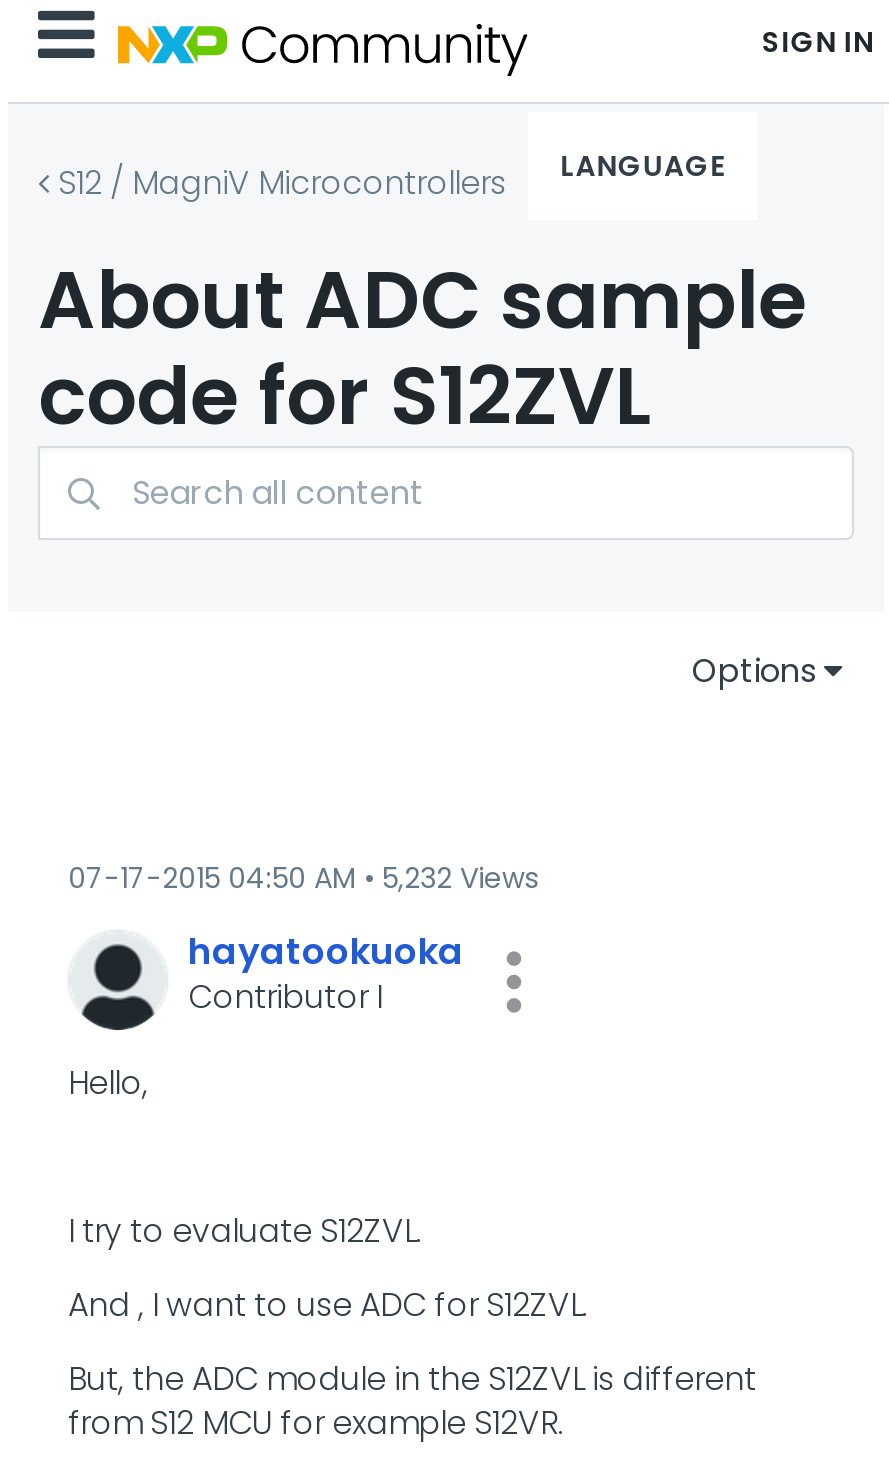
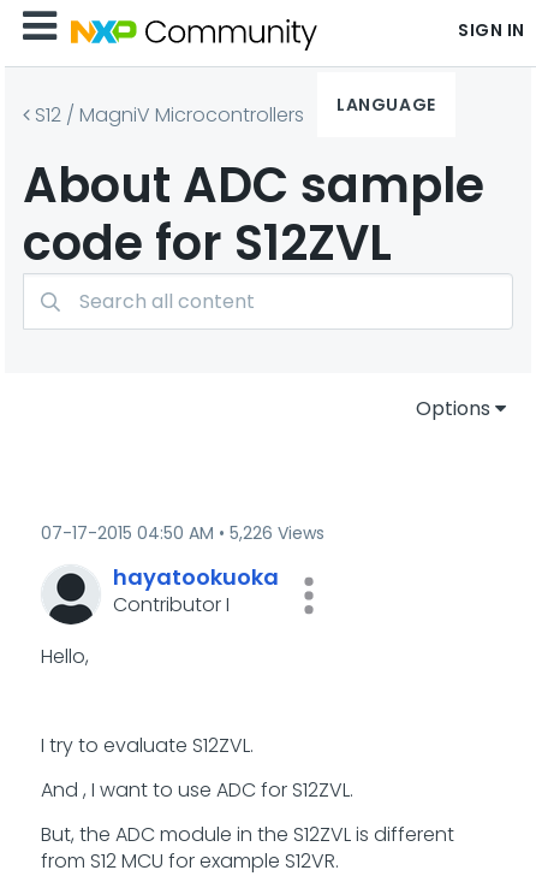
- 07-17-2015 04:50 AM 5,232 Views
+ 07-17-2015 04:50 AM 5,226 Views
